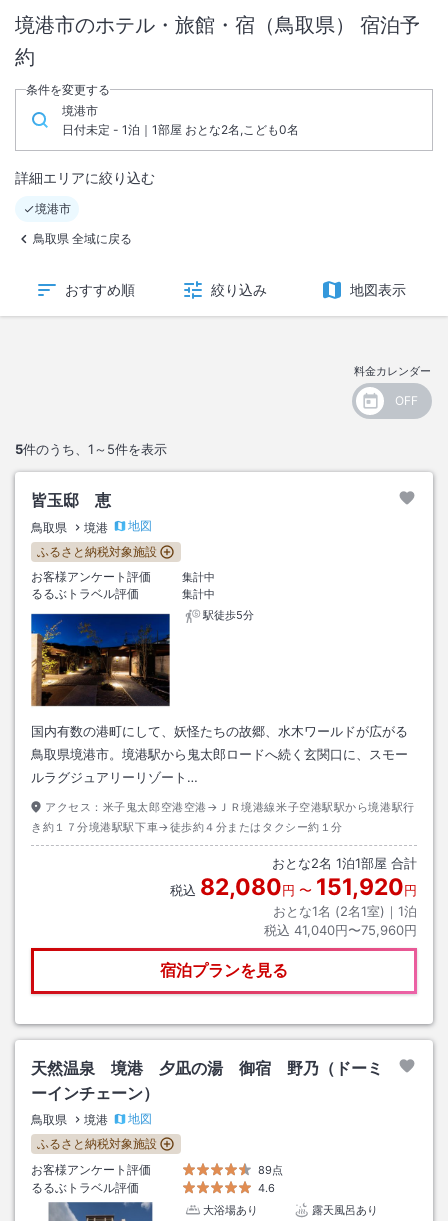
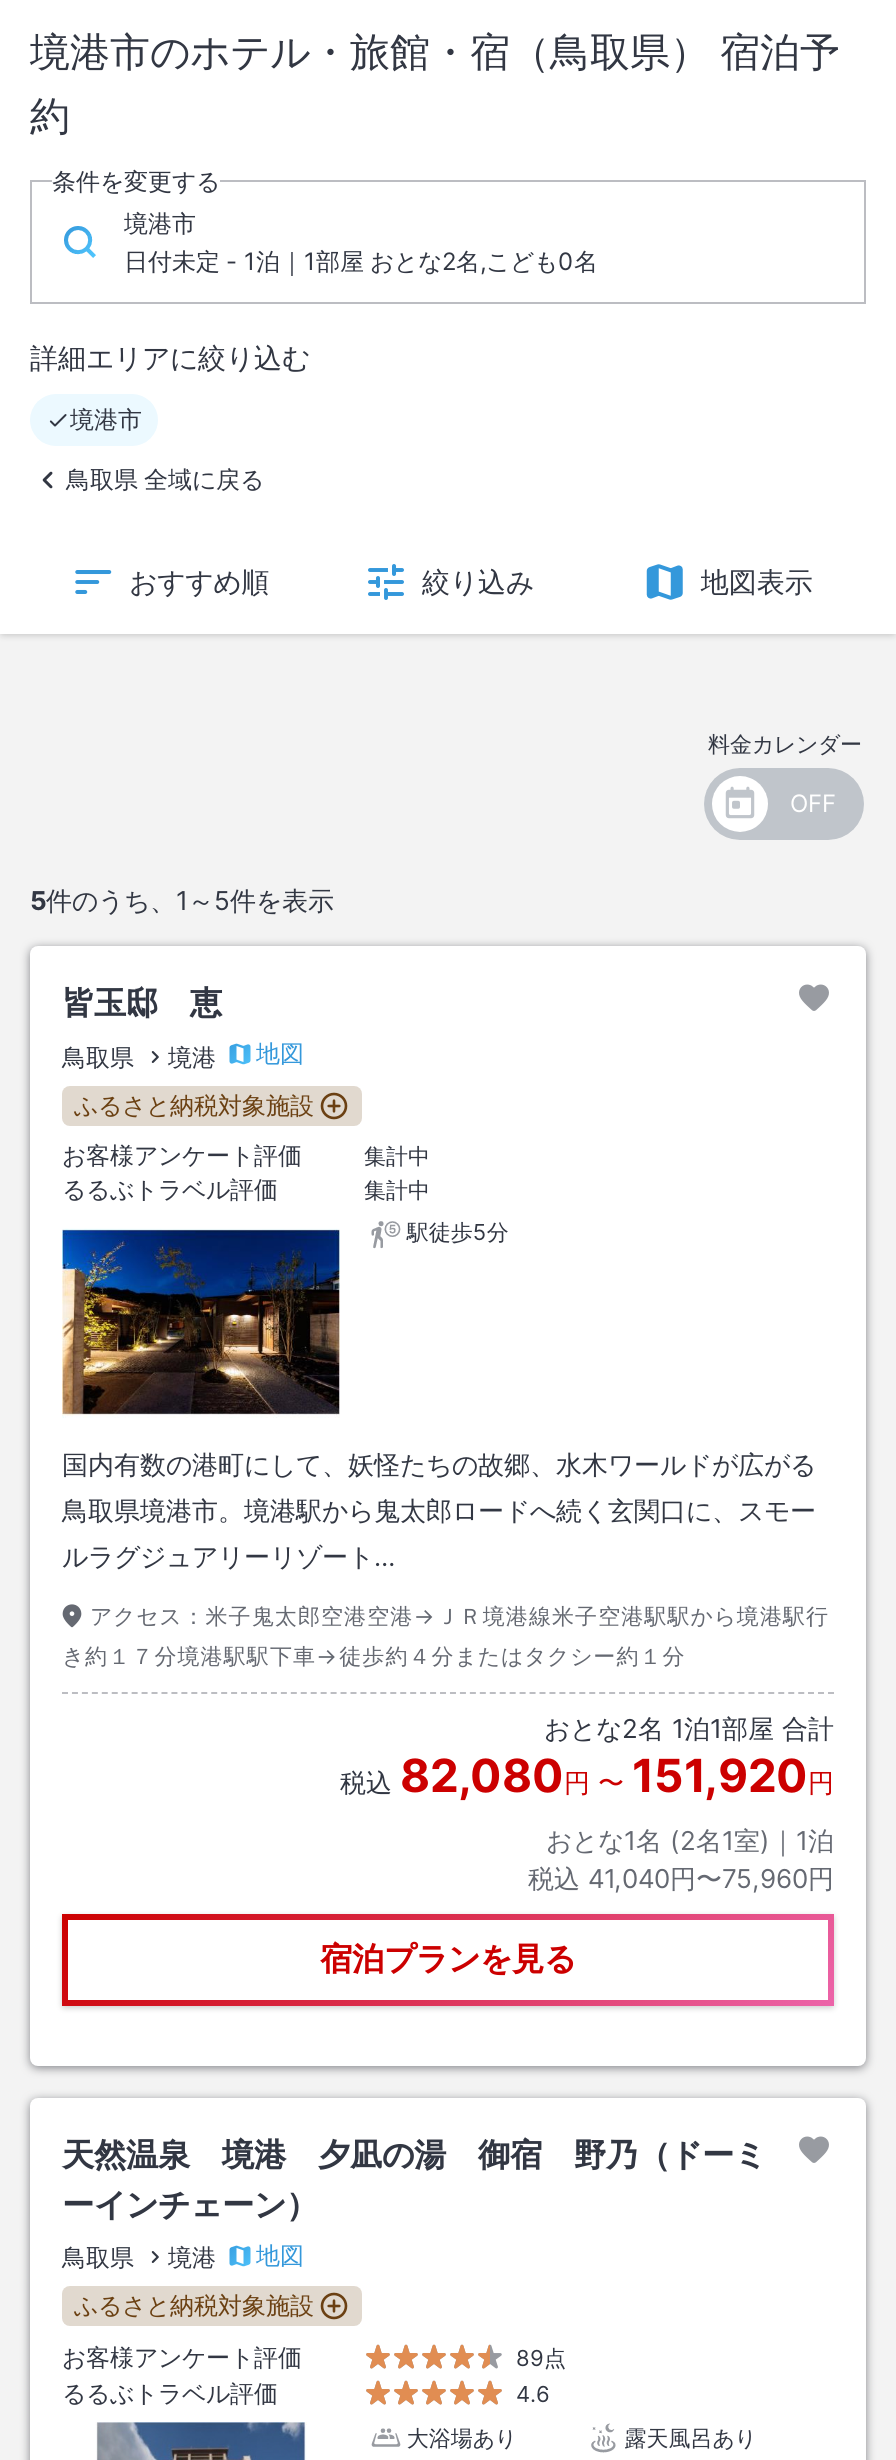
- おとな2名1泊1部屋 合計
+ おとな2名 1泊1部屋 合計
